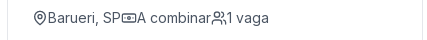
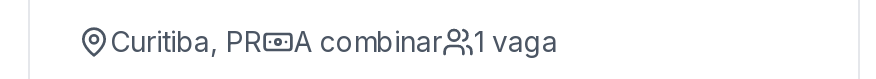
- Barueri, SP
+ Curitiba, PR
